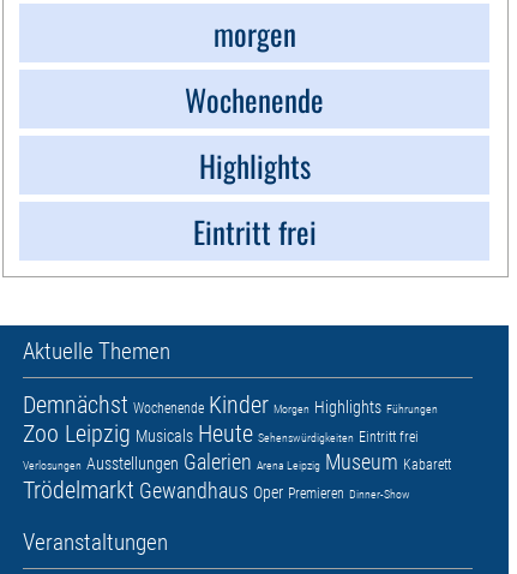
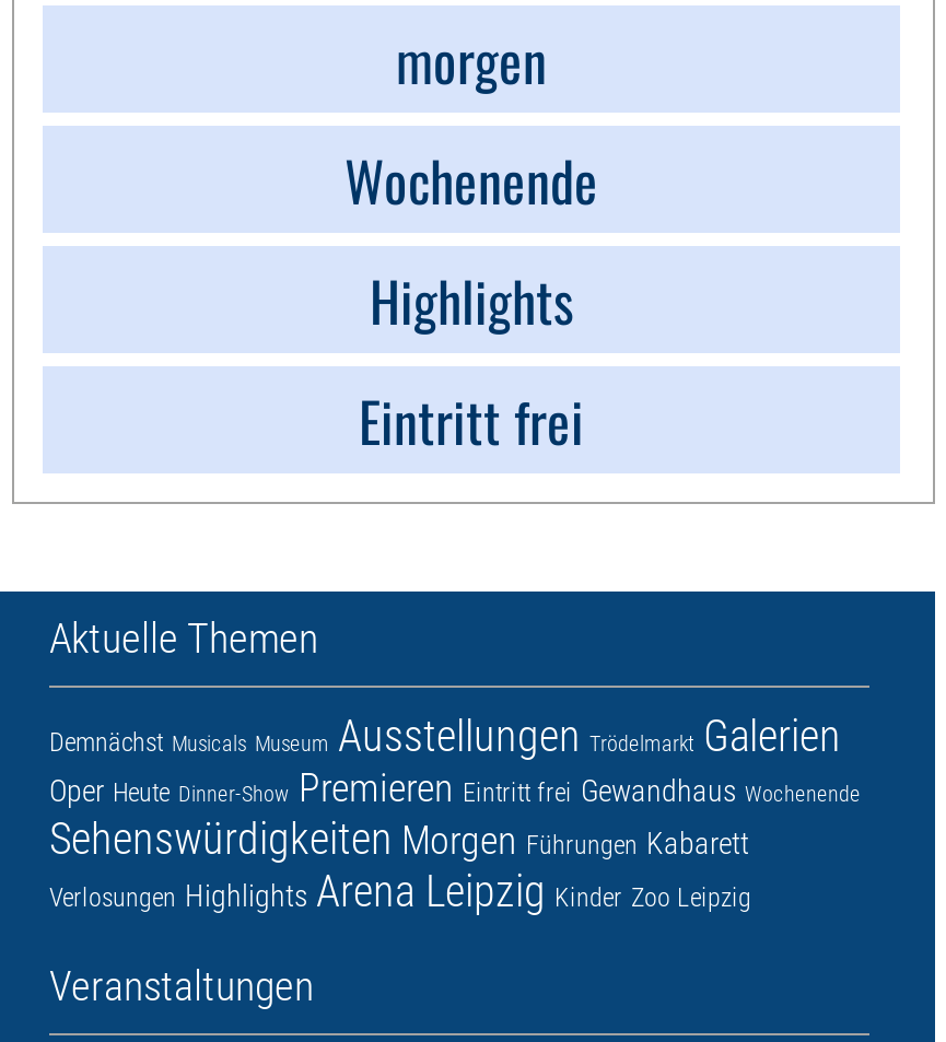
- Demnächst Wochenende Kinder Morgen Highlights Führungen
- Zoo Leipzig Musicals Heute Sehenswürdigkeiten Eintritt frei
- Verlosungen Ausstellungen Galerien Arena Leipzig Museum Kabarett
- Trödelmarkt Gewandhaus Oper Premieren Dinner-Show
+ Demnächst Musicals Museum Ausstellungen Trödelmarkt Galerien
+ Oper Heute Dinner-Show Premieren Eintritt frei Gewandhaus Wochenende
+ Sehenswürdigkeiten Morgen Führungen Kabarett
+ Verlosungen Highlights Arena Leipzig Kinder Zoo Leipzig
